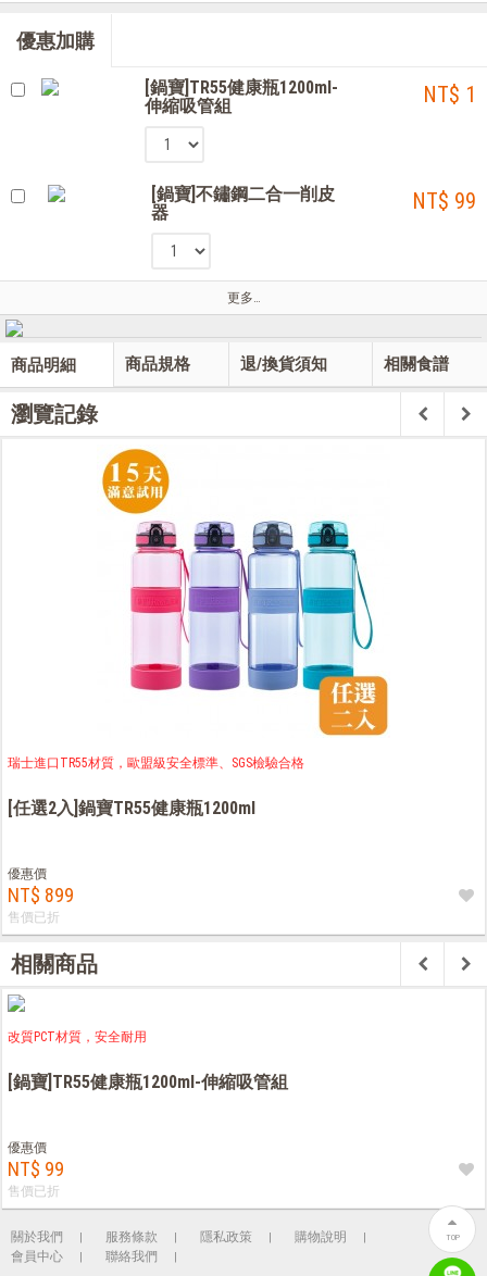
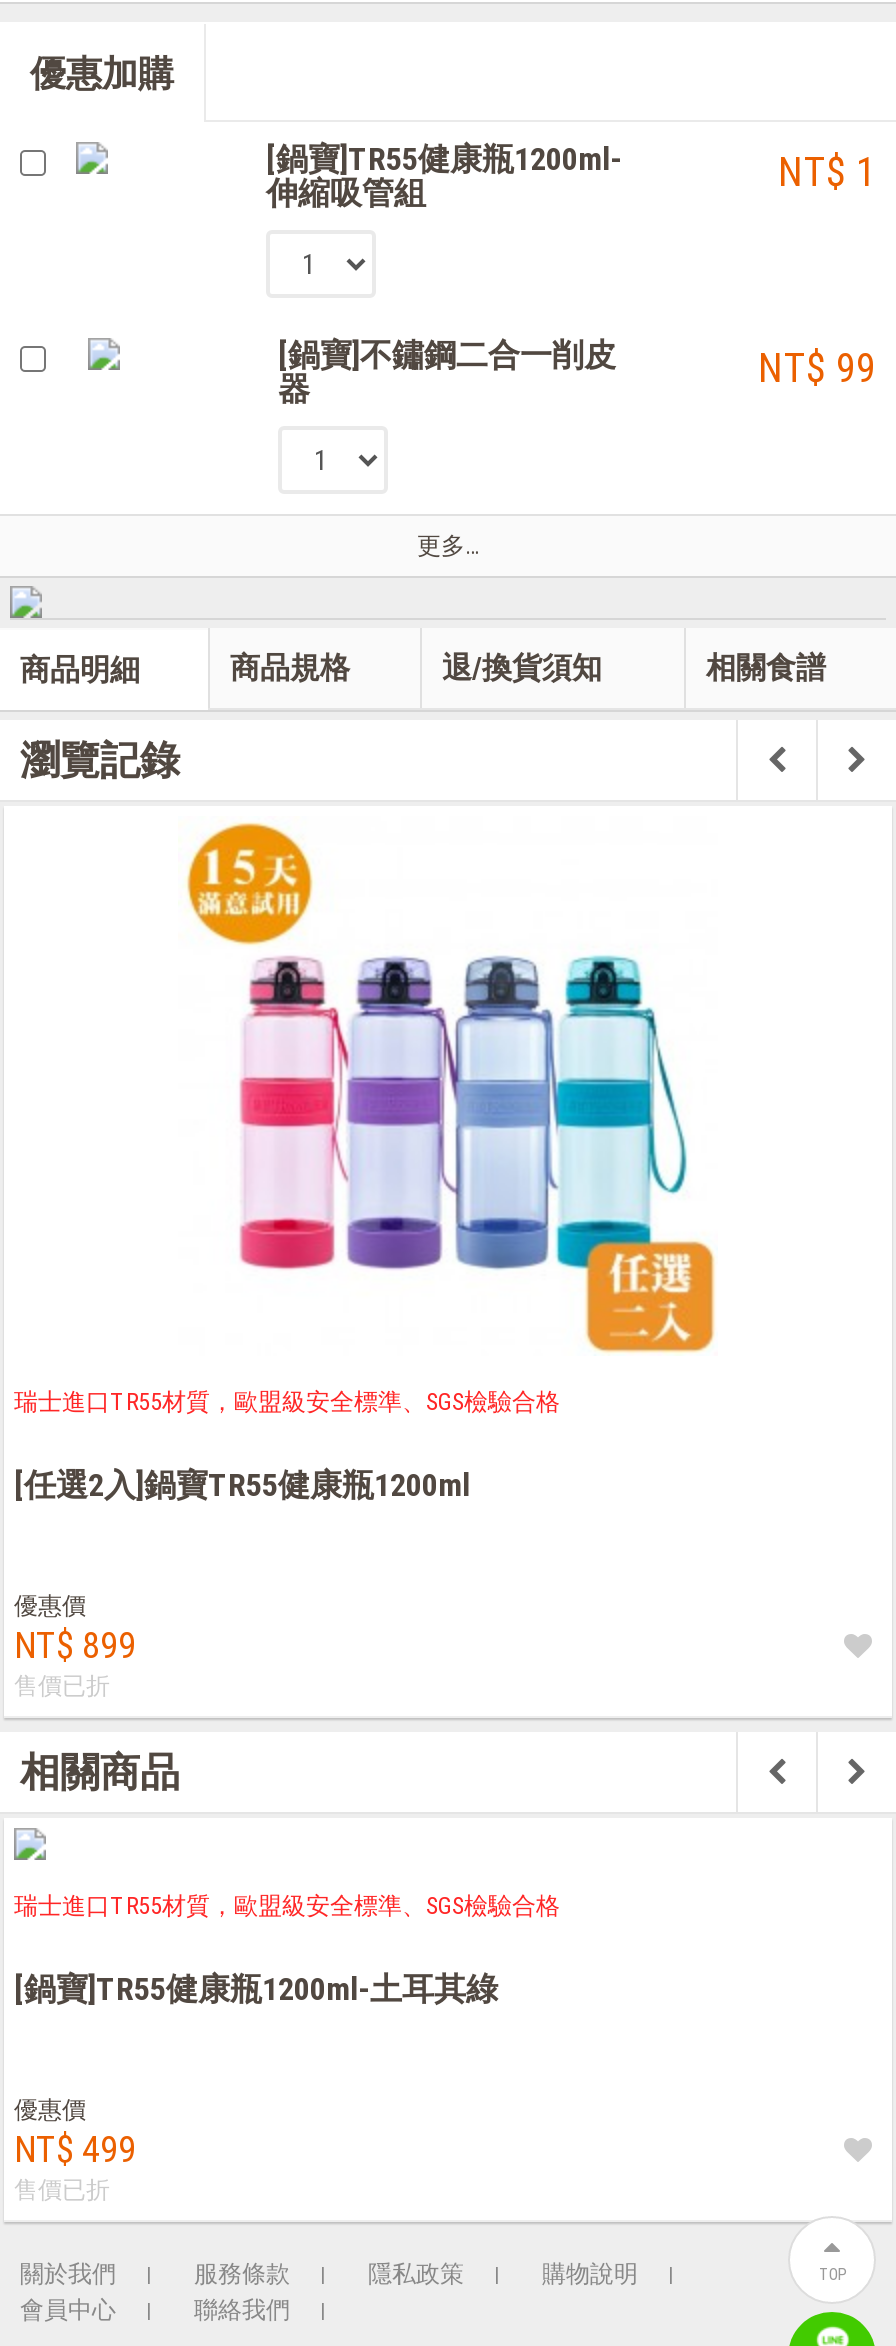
- 改質PCT材質，安全耐用
+ 瑞士進口TR55材質，歐盟級安全標準、SGS檢驗合格

- [鍋寶]TR55健康瓶1200ml-伸縮吸管組
+ [鍋寶]TR55健康瓶1200ml-土耳其綠

- NT$ 99
+ NT$ 499
